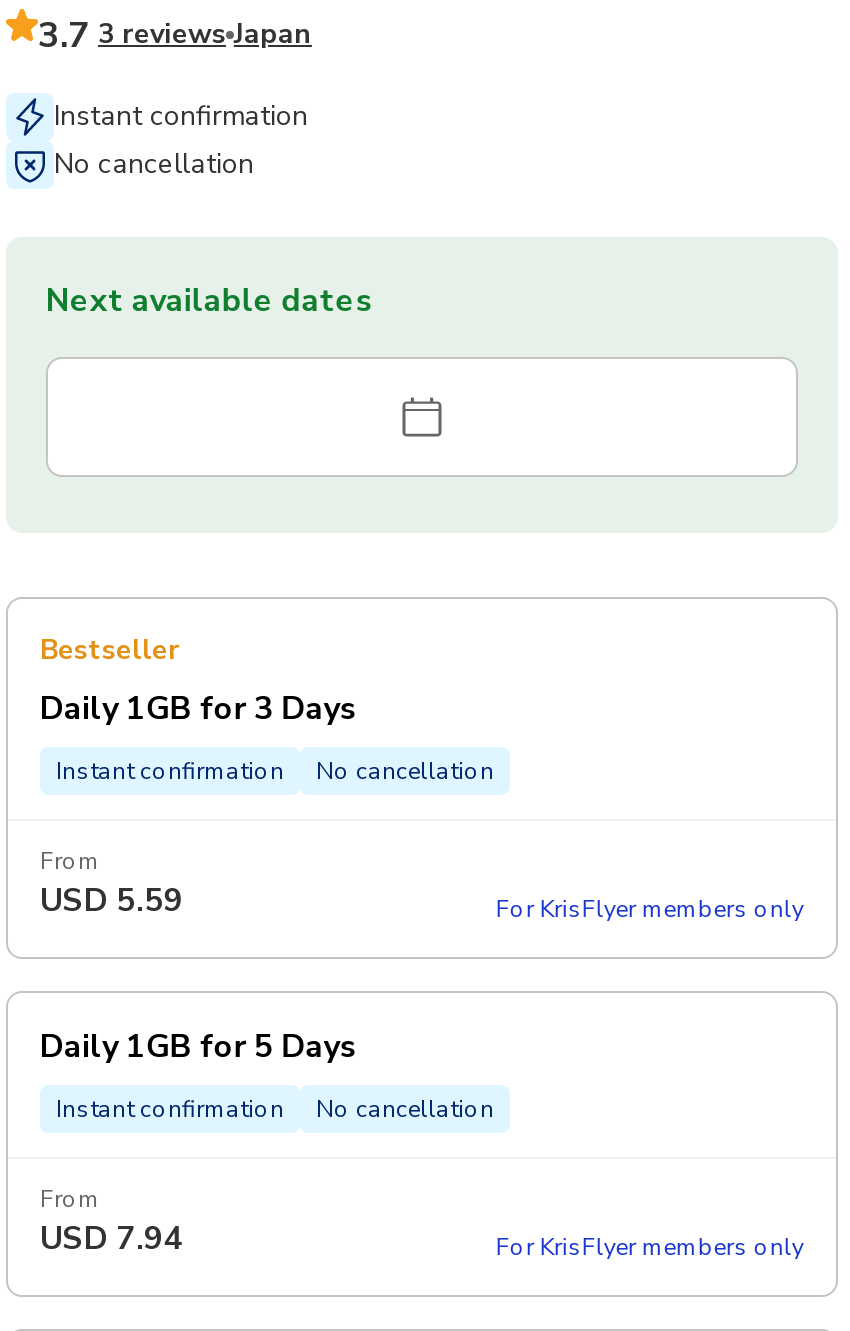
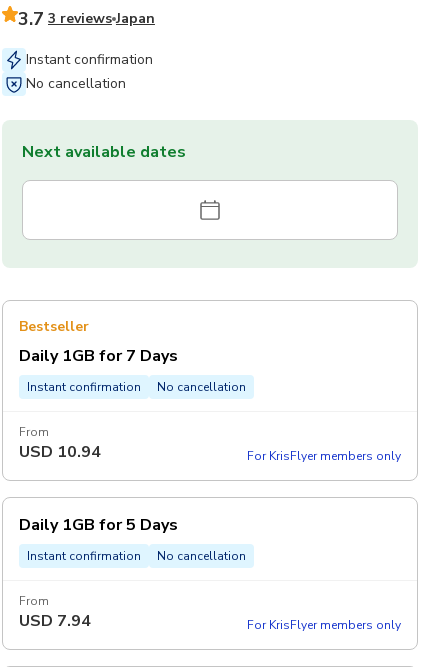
- Daily 1GB for 3 Days
+ Daily 1GB for 7 Days

- USD 5.59
+ USD 10.94
